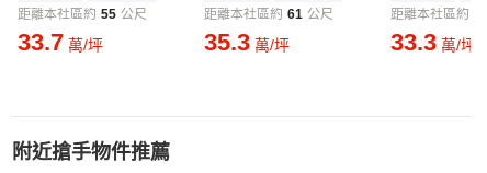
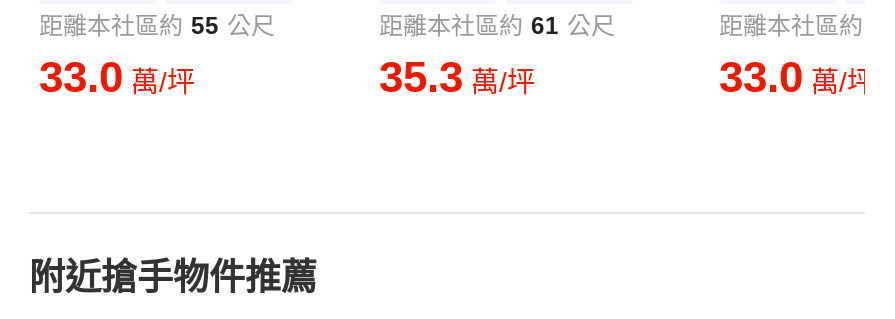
- 33.7 萬/坪
+ 33.0 萬/坪

- 33.3 萬/坪
+ 33.0 萬/坪
